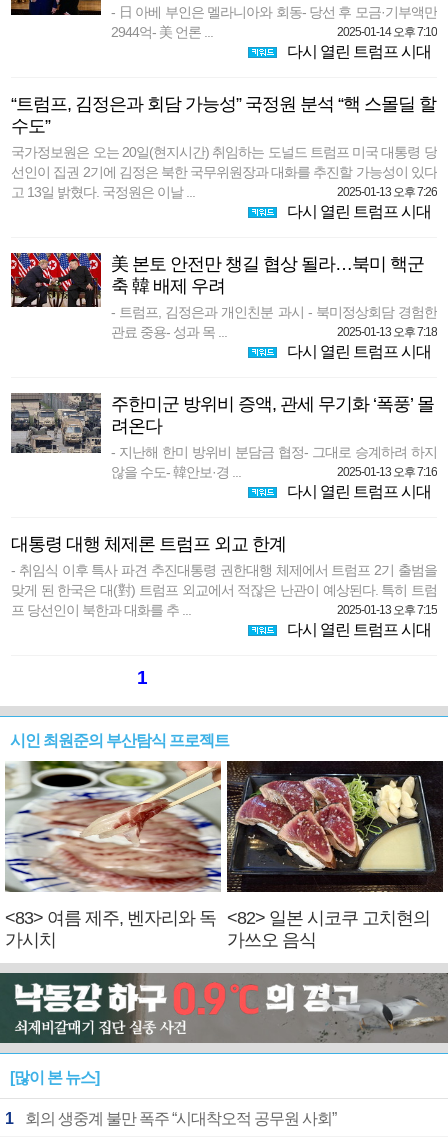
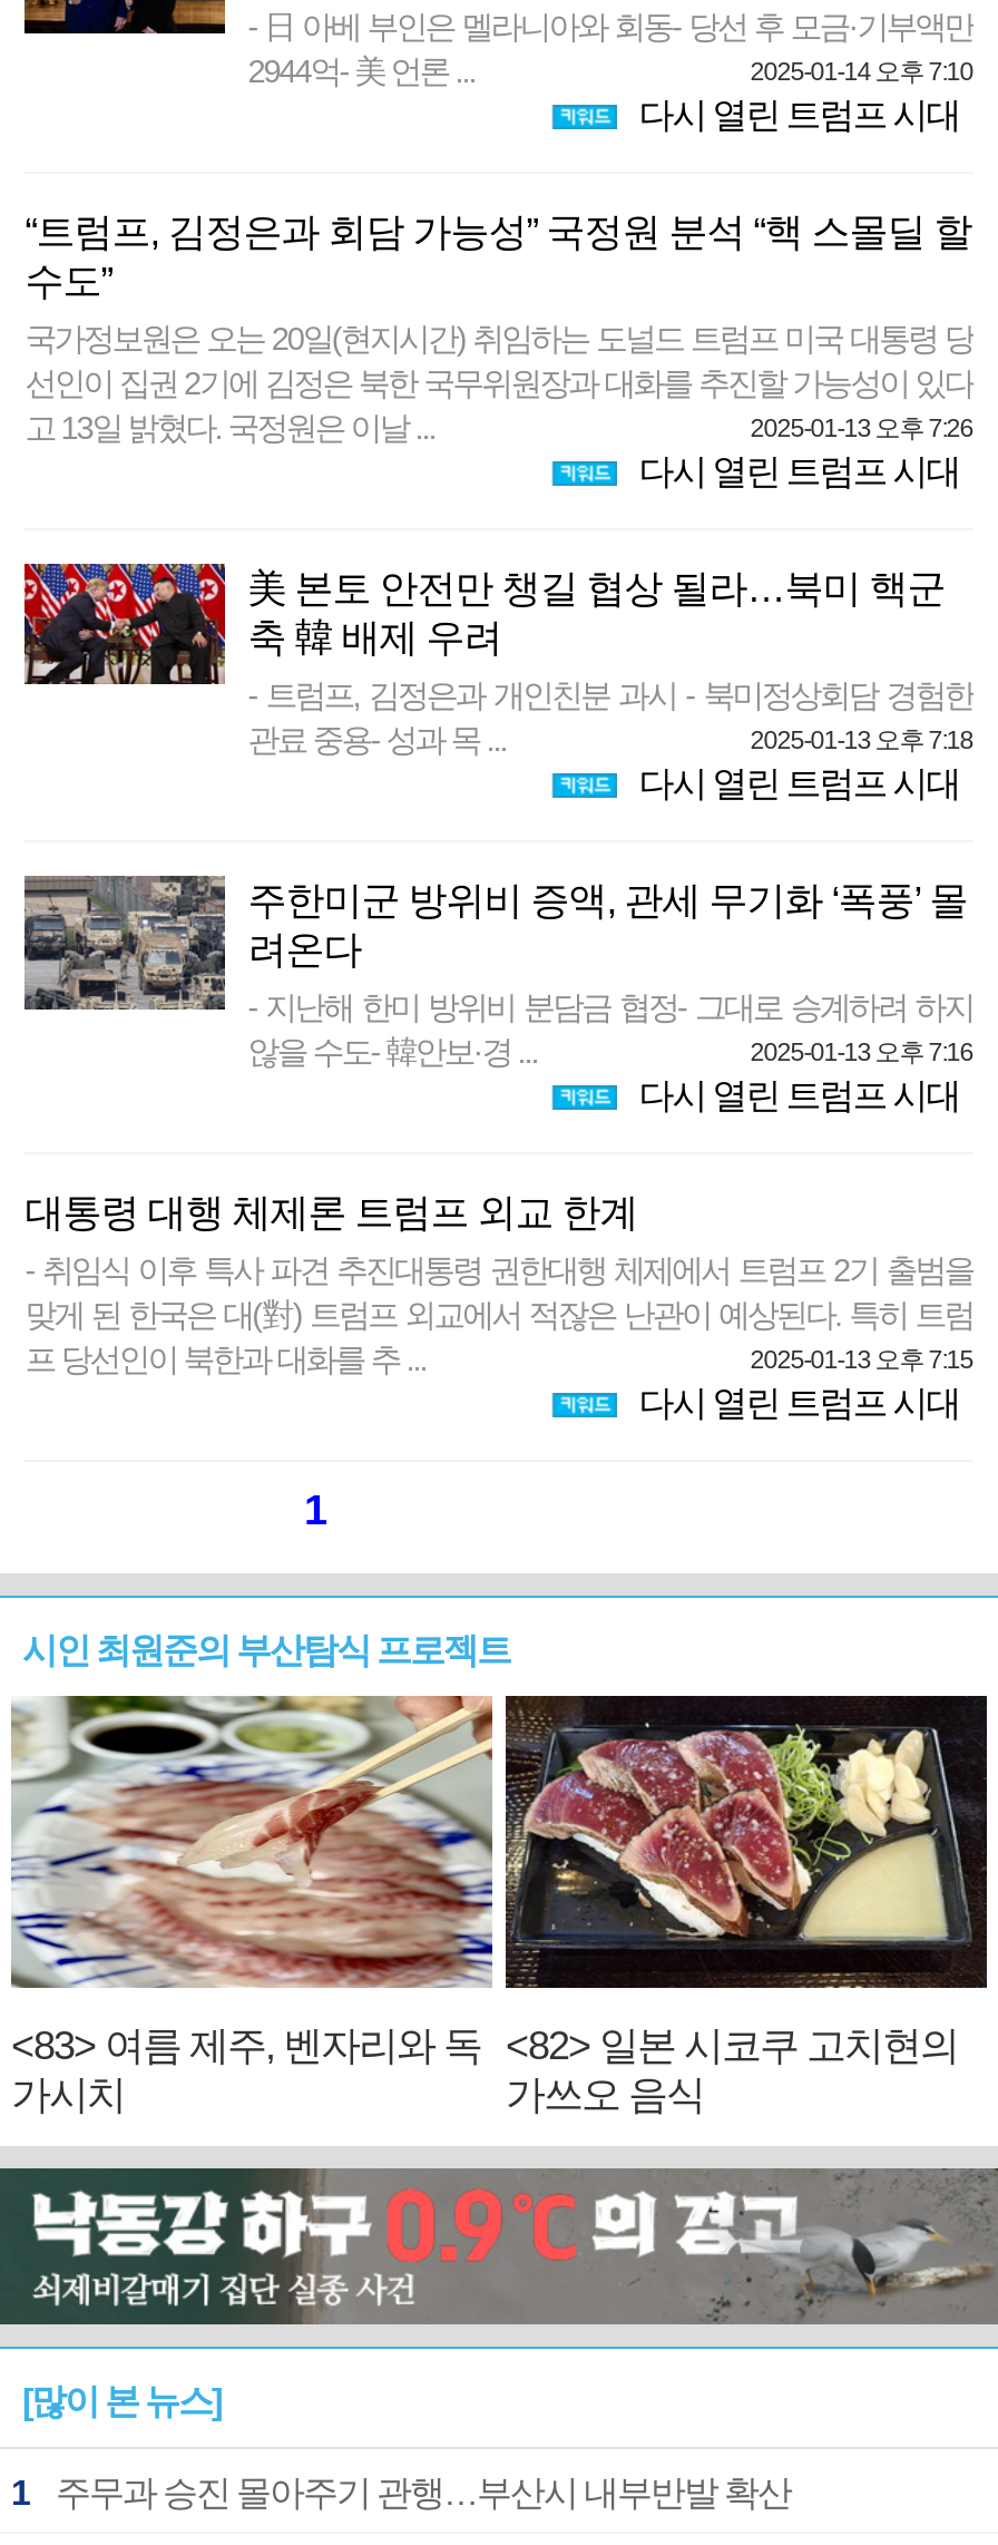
- 회의 생중계 불만 폭주 “시대착오적 공무원 사회”
+ 주무과 승진 몰아주기 관행…부산시 내부반발 확산
